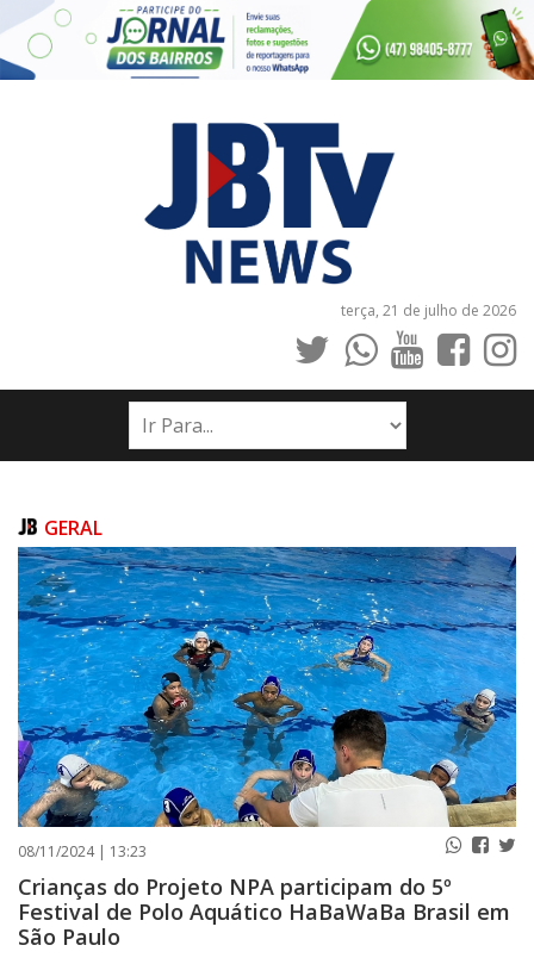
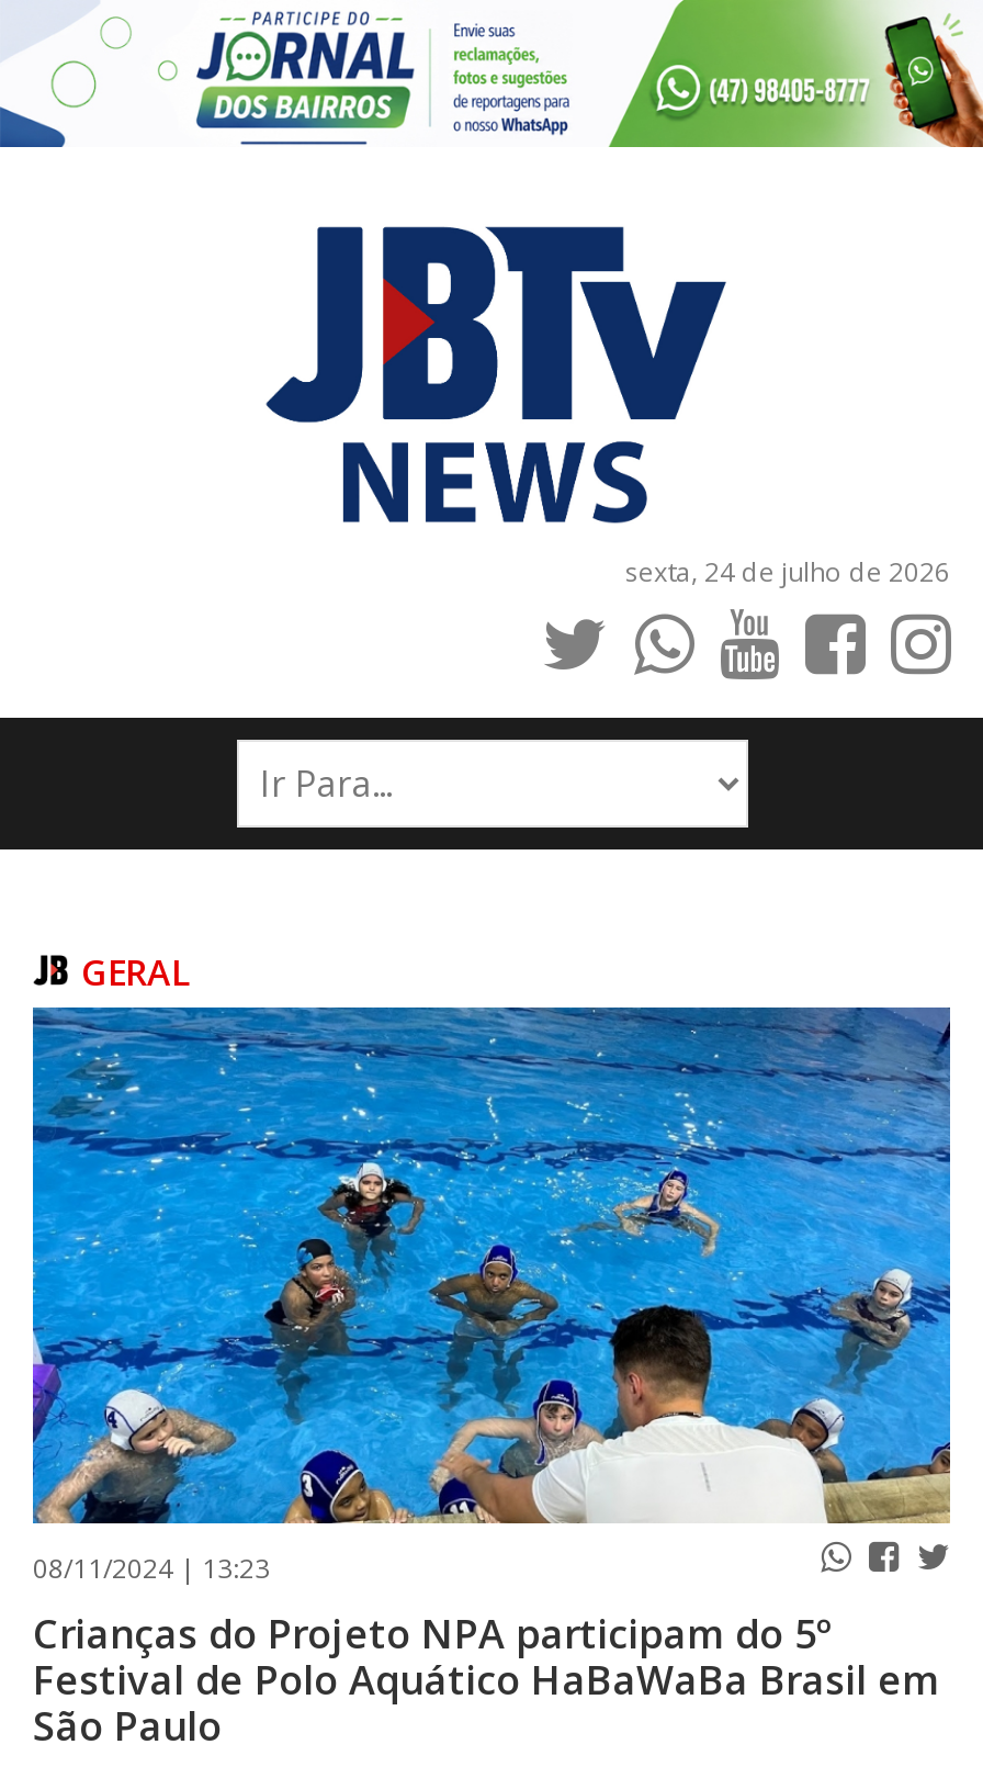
- terça, 21 de julho de 2026
+ sexta, 24 de julho de 2026
